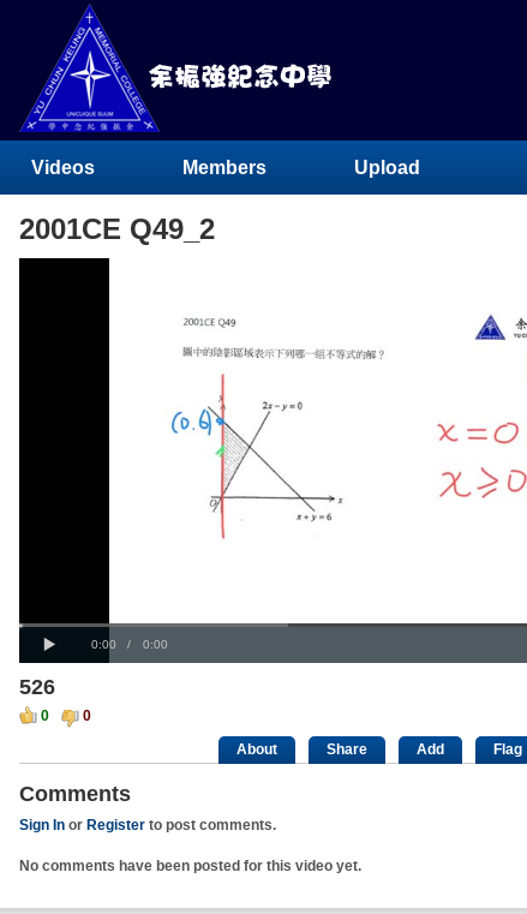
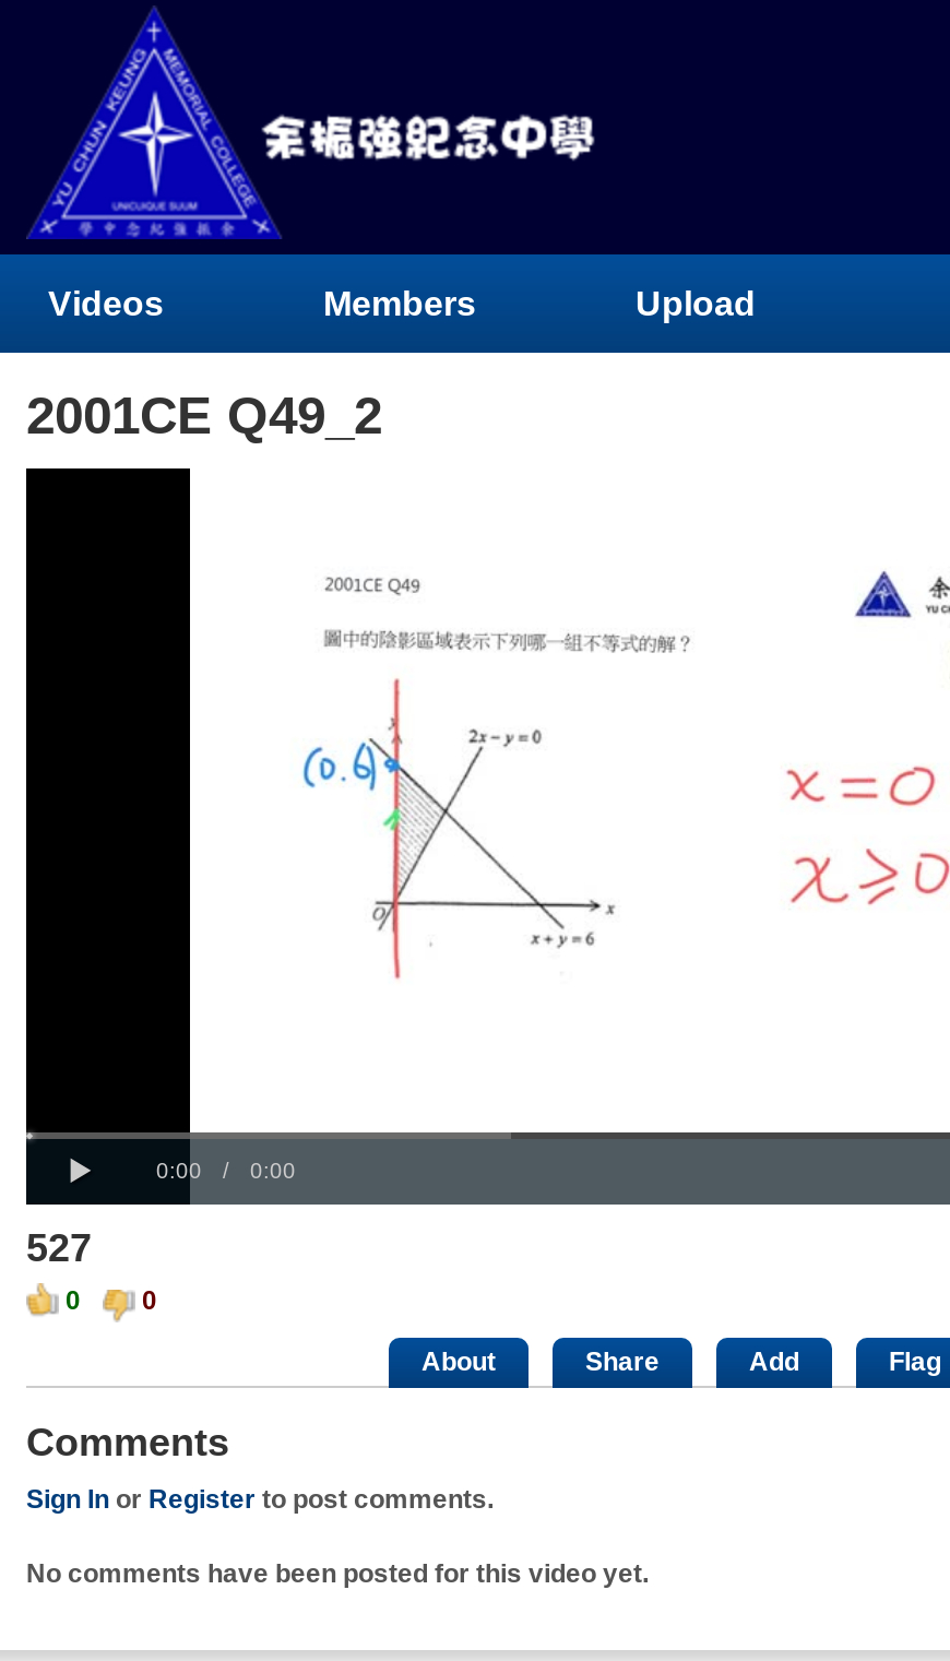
- 526
+ 527
